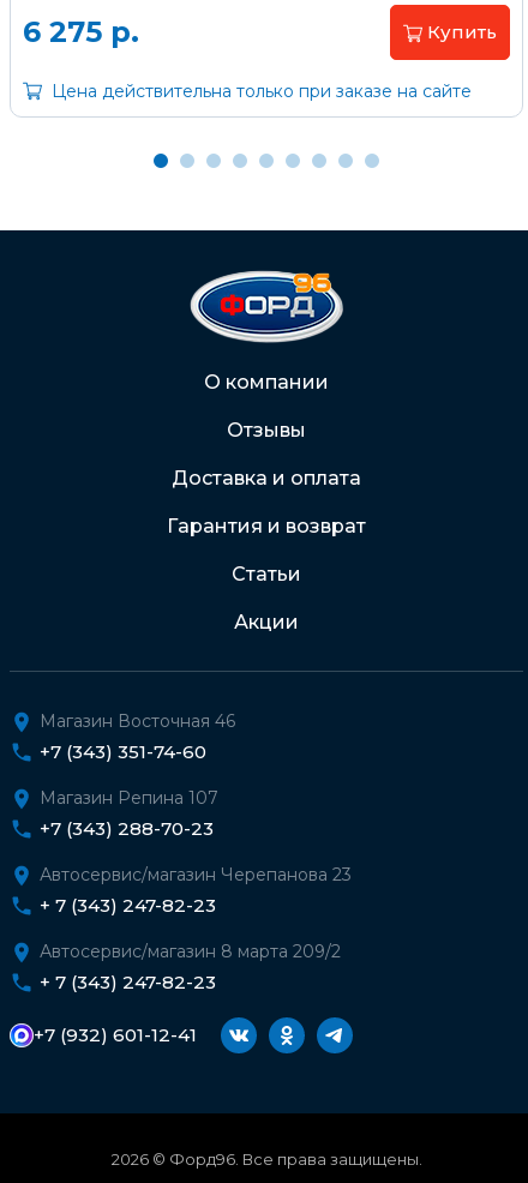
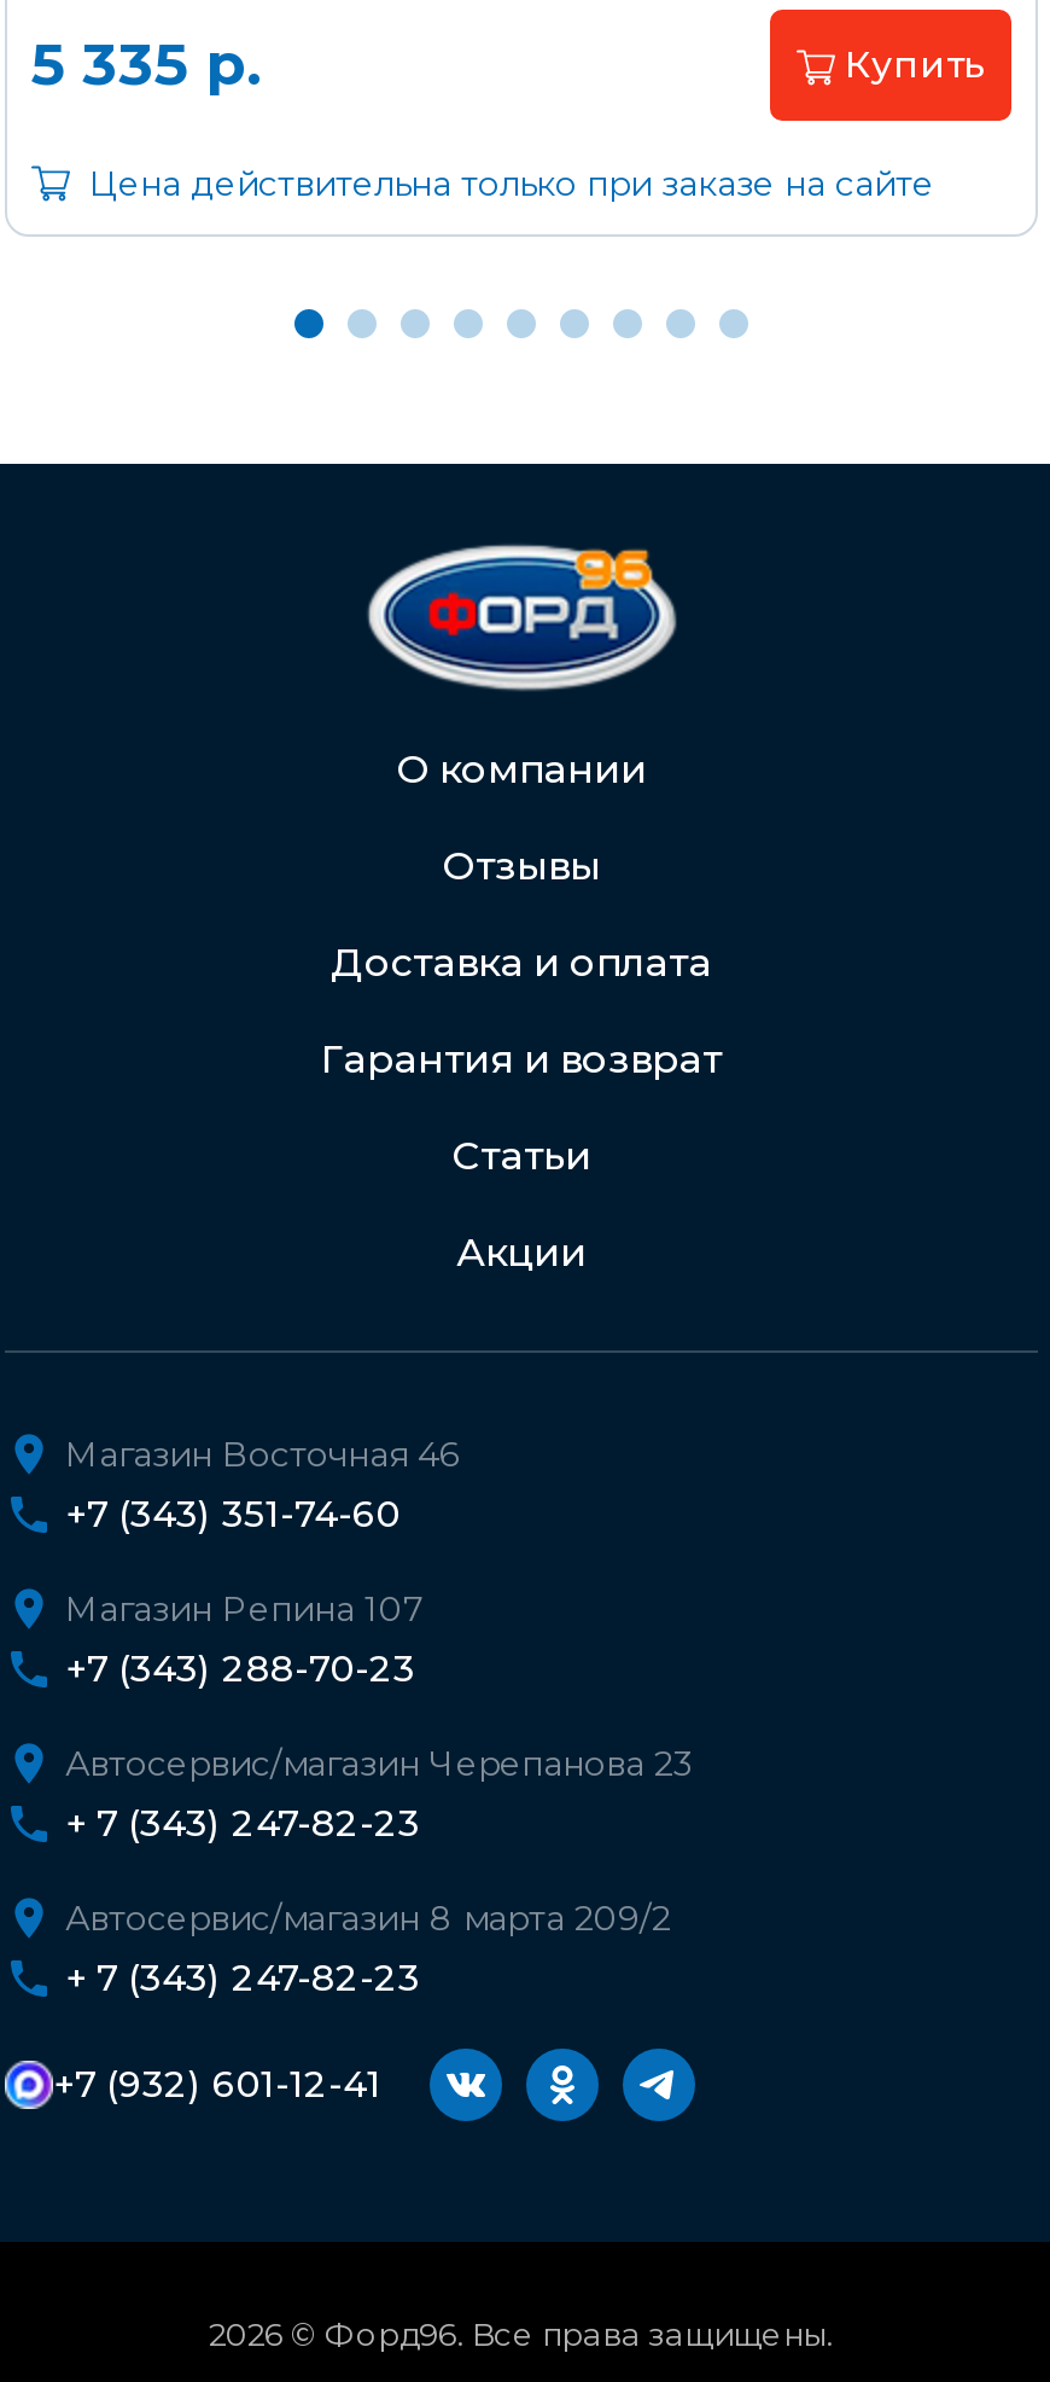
- 6 275 р.
+ 5 335 р.
